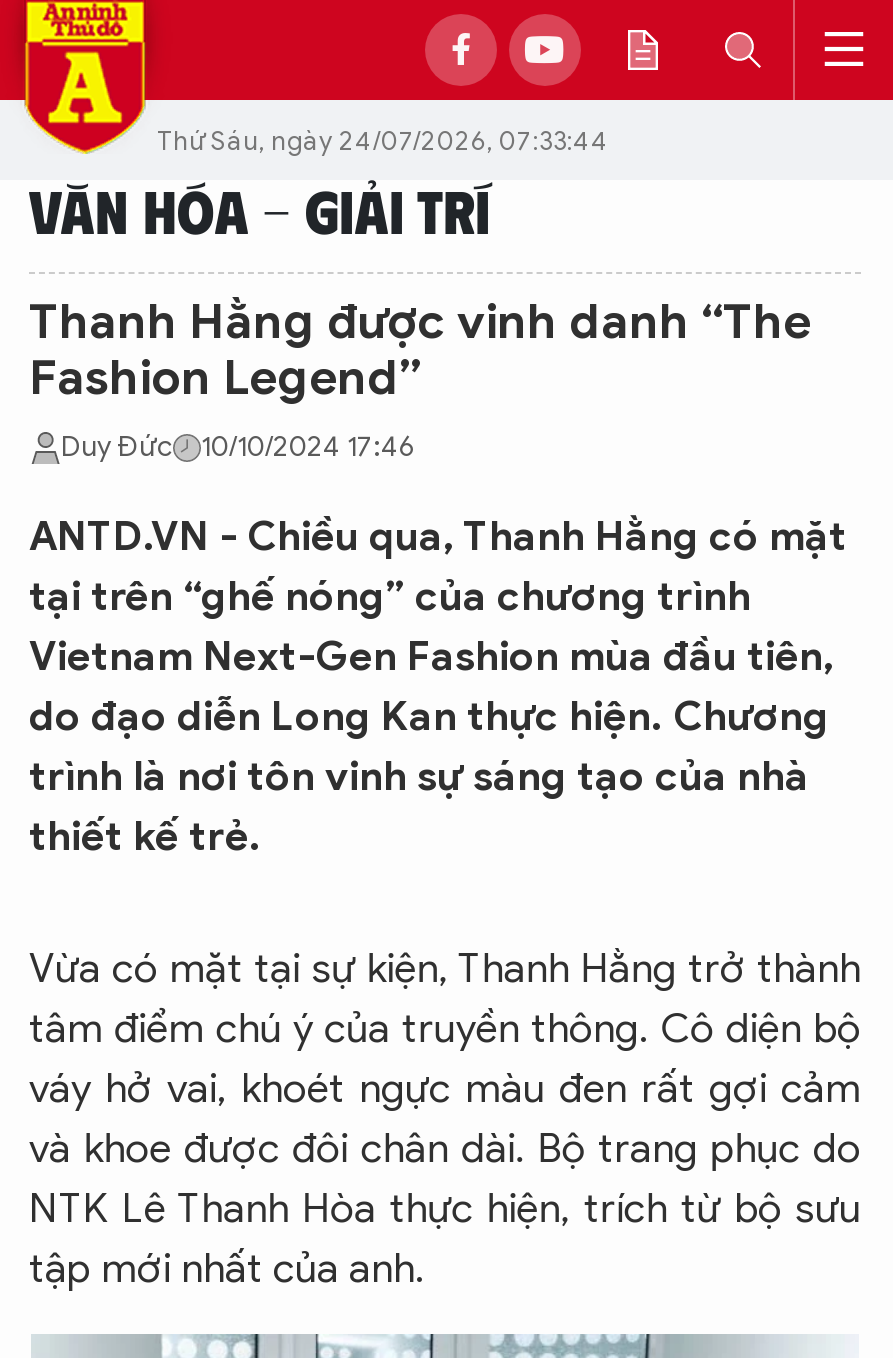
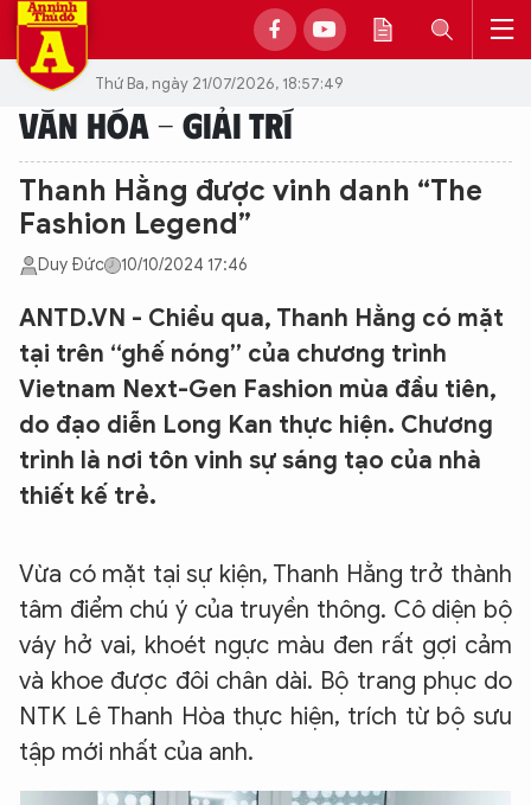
- Thứ Sáu, ngày 24/07/2026, 07:33:44
+ Thứ Ba, ngày 21/07/2026, 18:57:49
